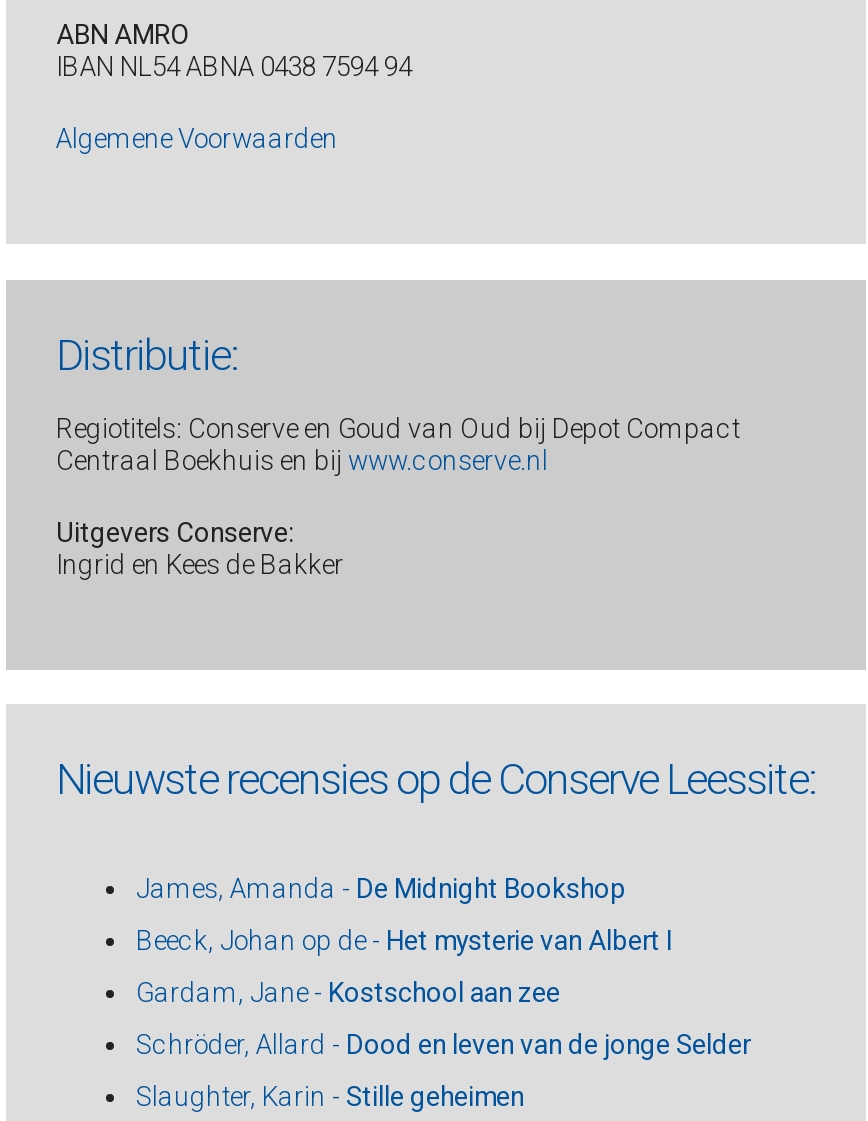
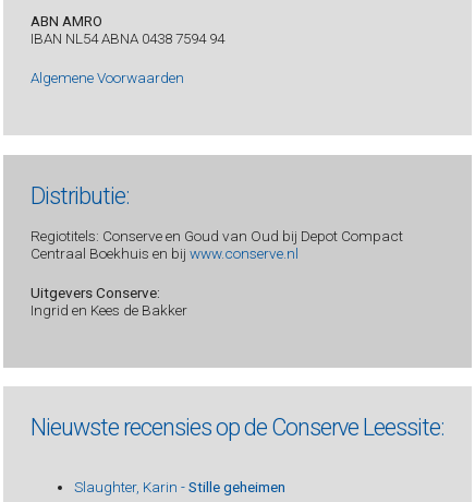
- James, Amanda - De Midnight Bookshop
- Beeck, Johan op de - Het mysterie van Albert I
- Gardam, Jane - Kostschool aan zee
- Schröder, Allard - Dood en leven van de jonge Selder
